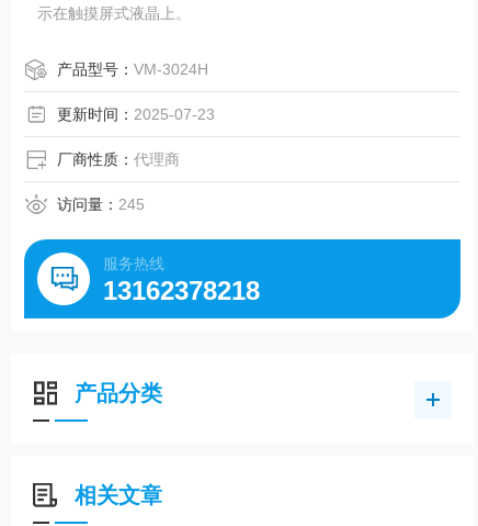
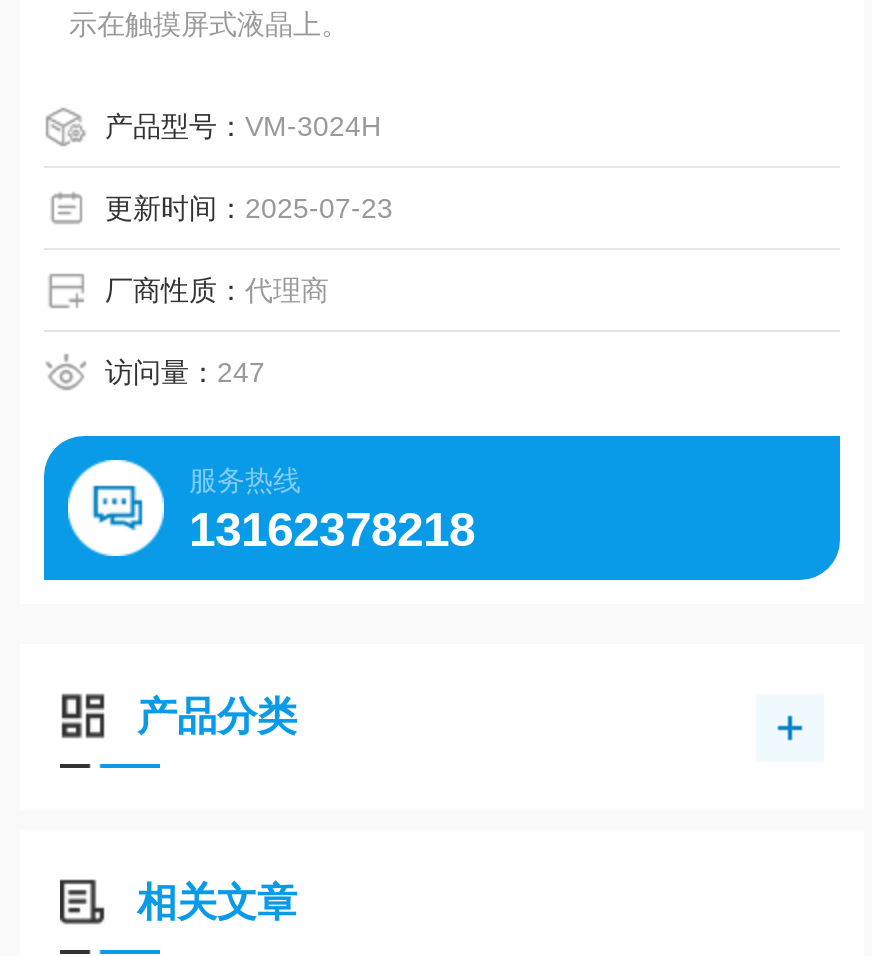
- 访问量：245
+ 访问量：247
